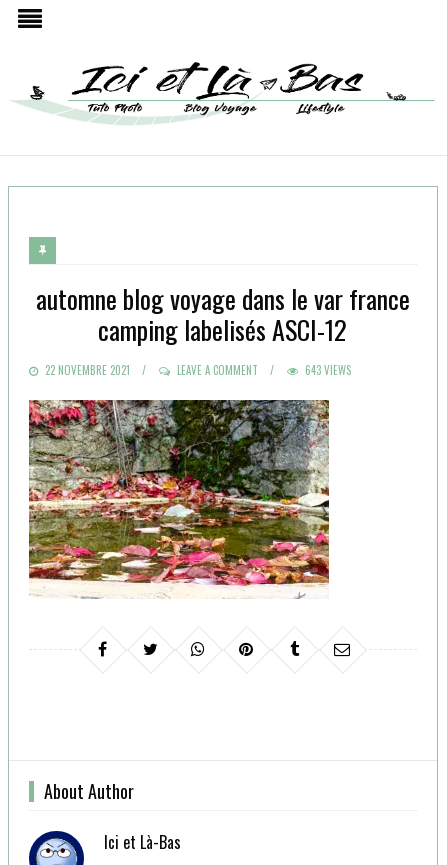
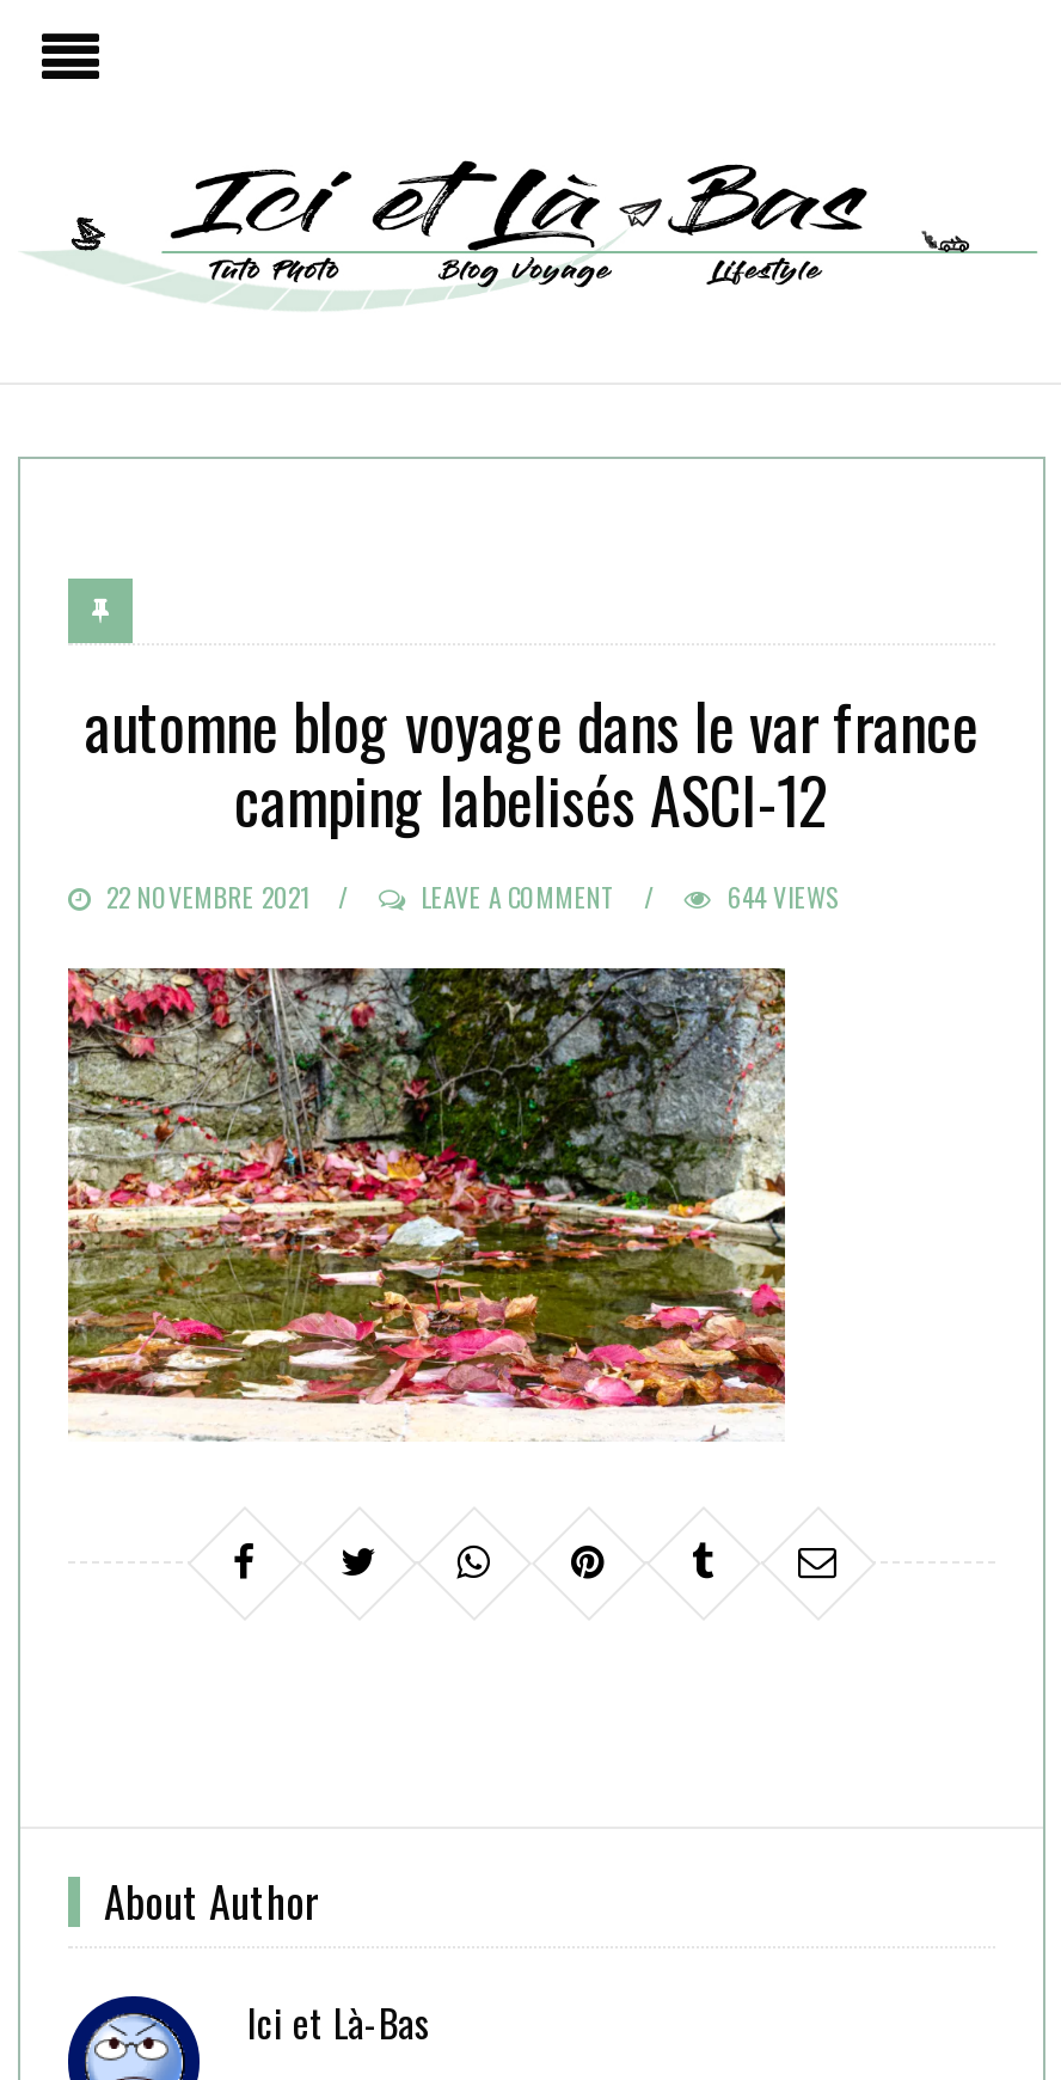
- 643 VIEWS
+ 644 VIEWS
